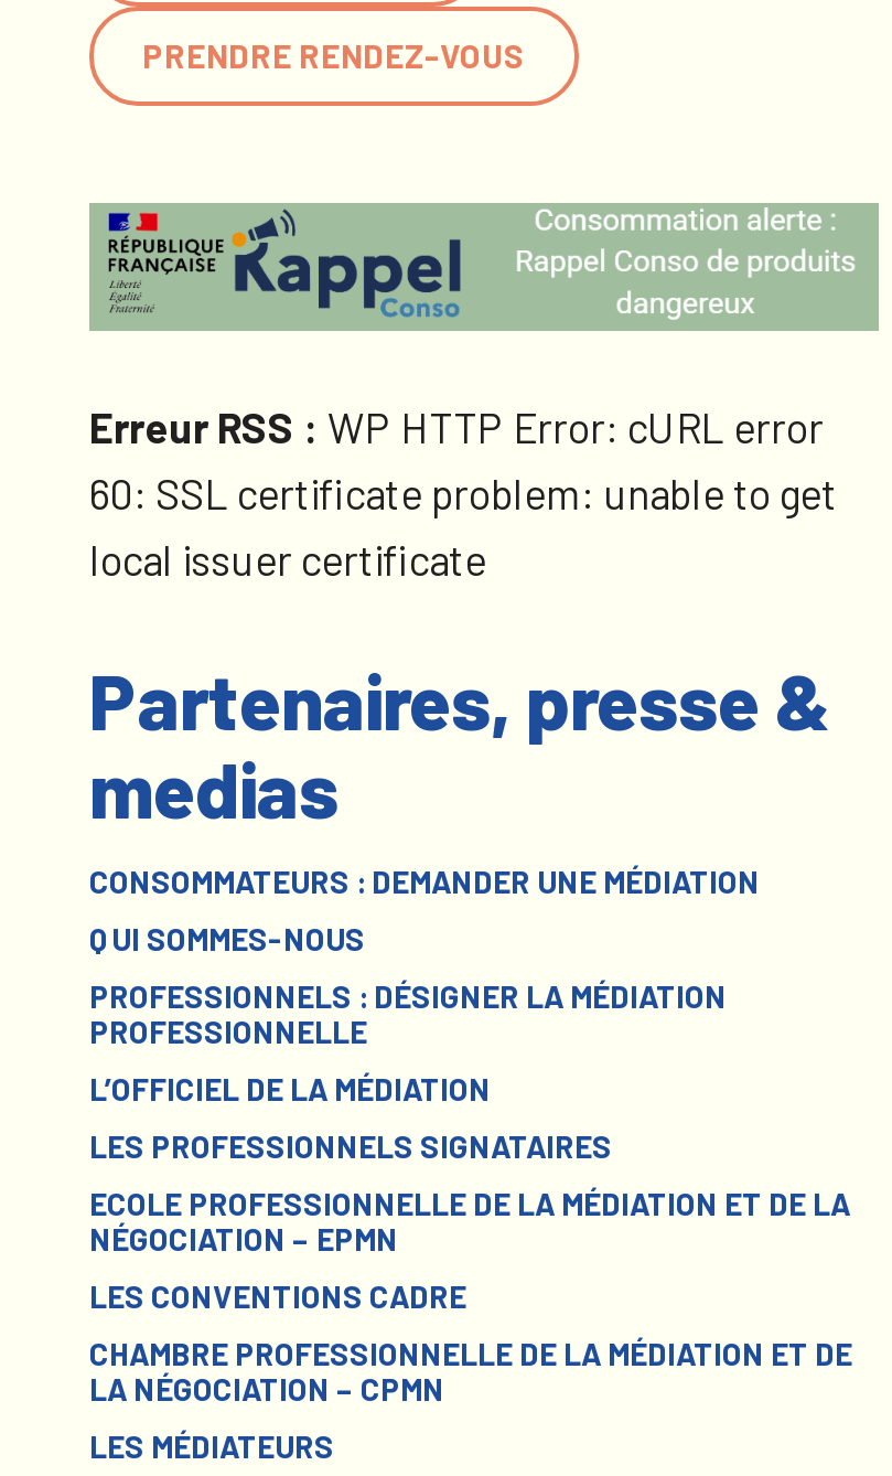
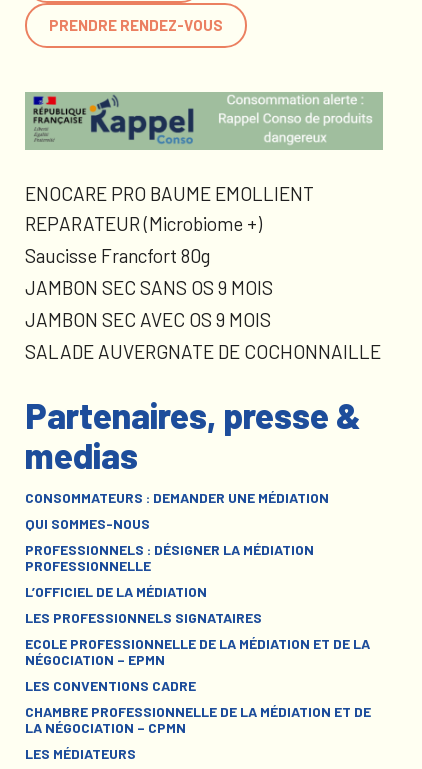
- Erreur RSS : WP HTTP Error: cURL error
- 60: SSL certificate problem: unable to get
- local issuer certificate
+ ENOCARE PRO BAUME EMOLLIENT
+ REPARATEUR (Microbiome +)
+ Saucisse Francfort 80g
+ JAMBON SEC SANS OS 9 MOIS
+ JAMBON SEC AVEC OS 9 MOIS
+ SALADE AUVERGNATE DE COCHONNAILLE
